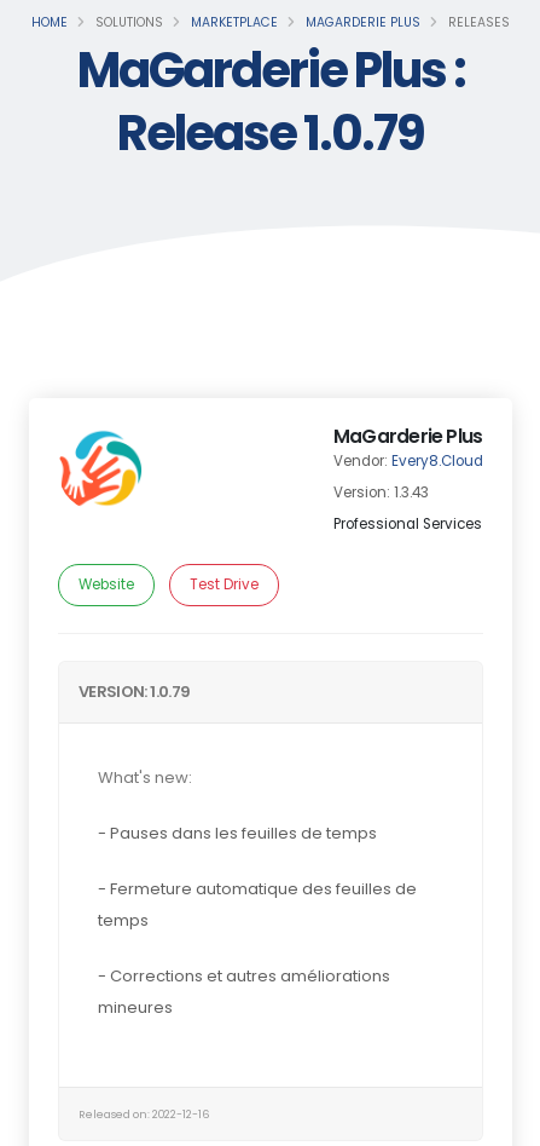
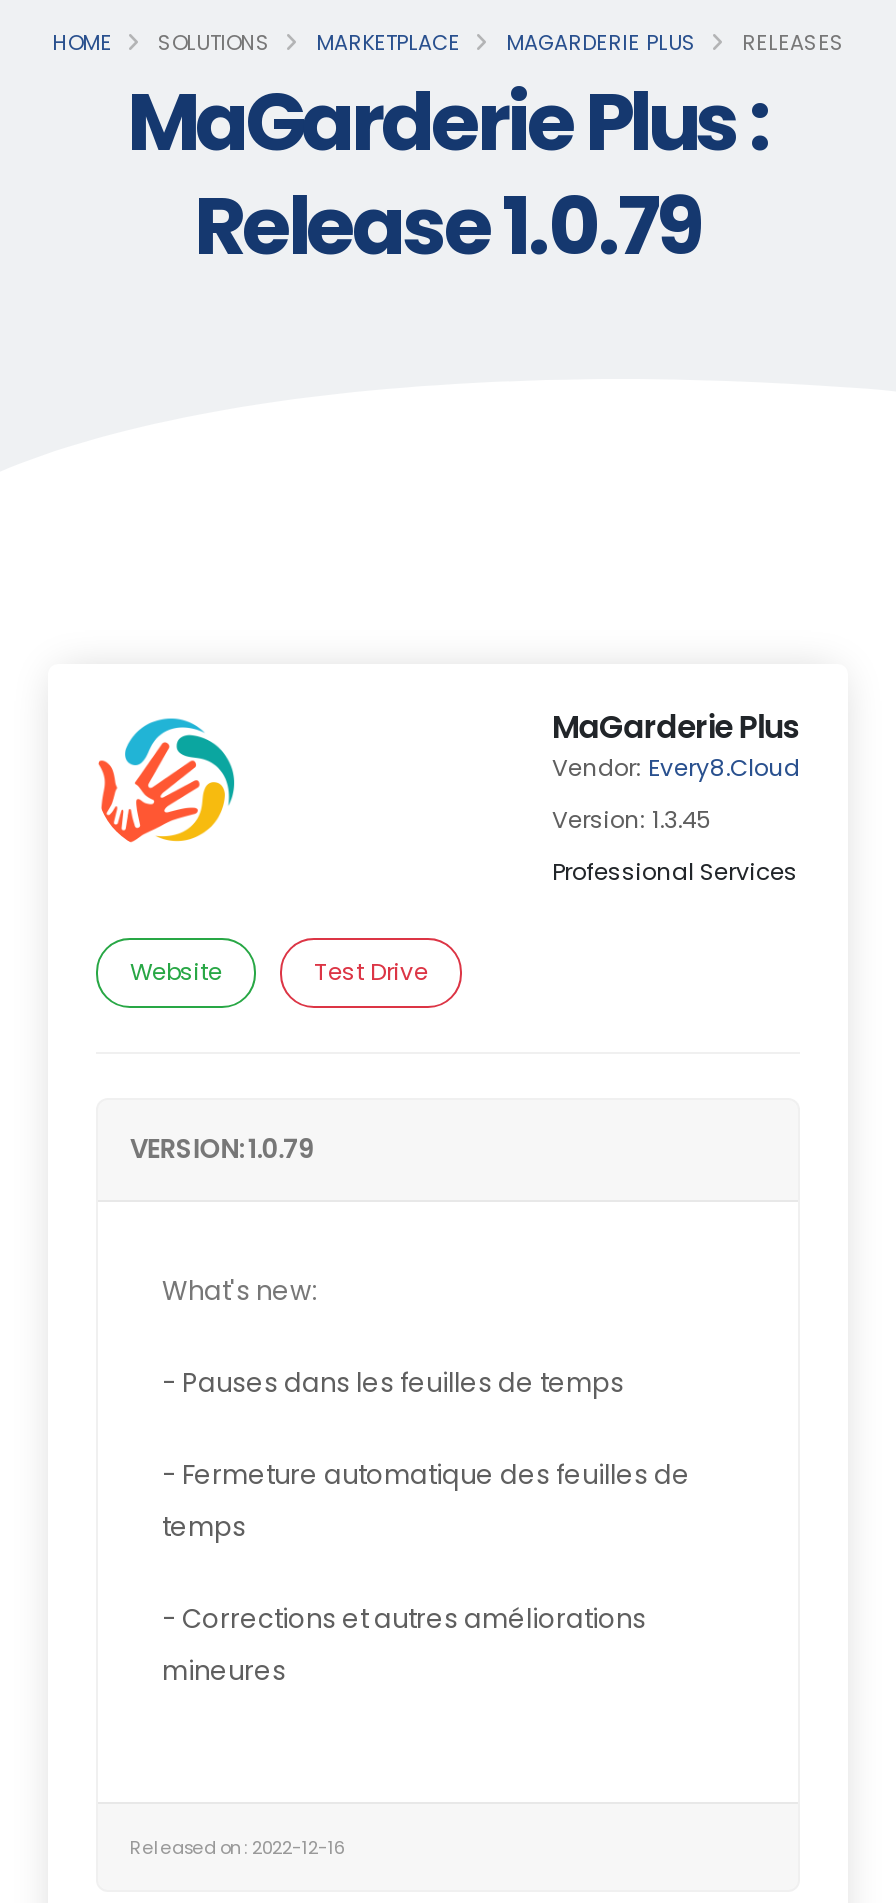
- Version: 1.3.43
+ Version: 1.3.45
